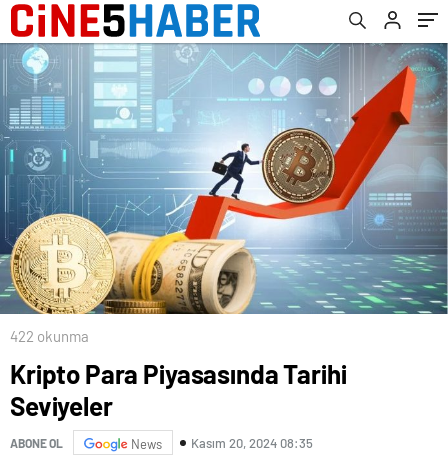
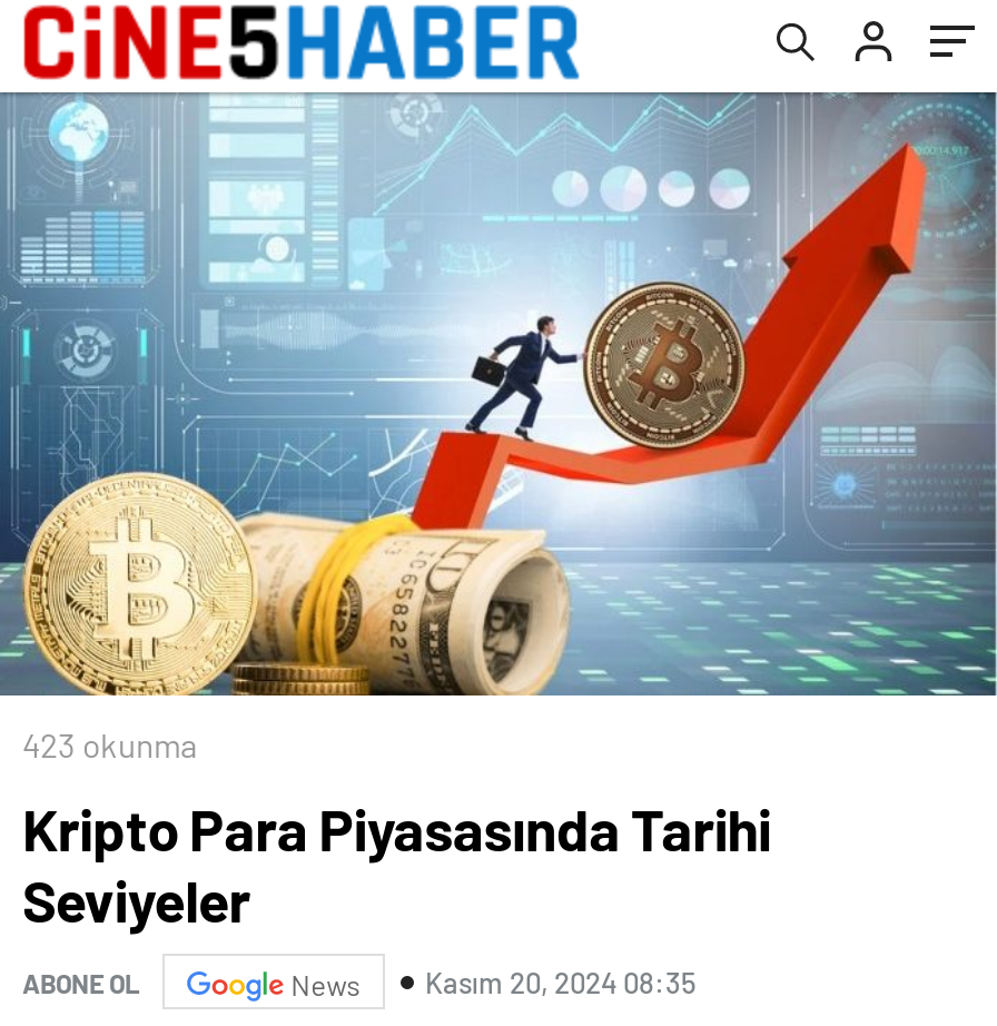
- 422 okunma
+ 423 okunma
